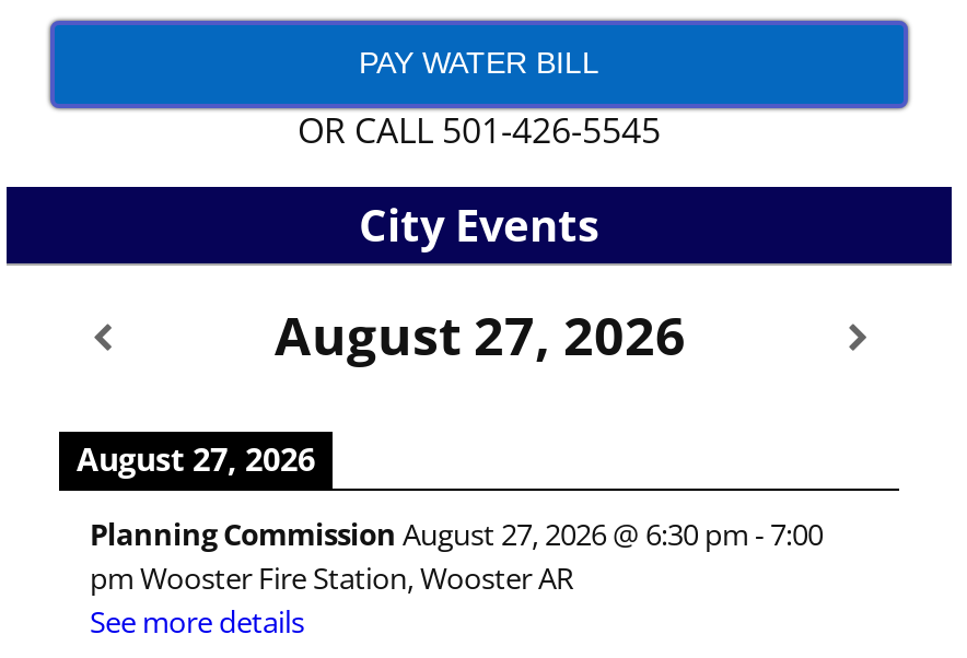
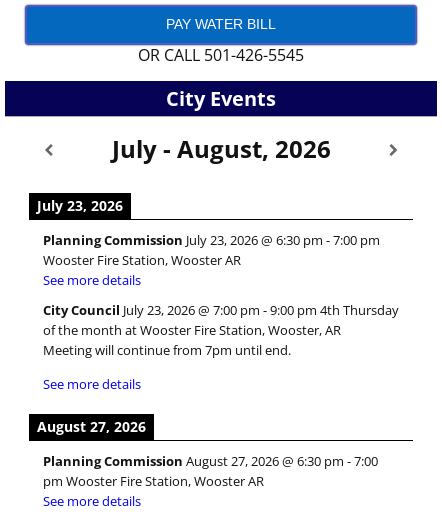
- August 27, 2026
+ July - August, 2026
+ July 23, 2026
+ Planning Commission July 23, 2026 @ 6:30 pm -7:00 pm
+ Wooster Fire Station, Wooster AR
+ See more details
+ City Council July 23, 2026 @ 7:00 pm - 9:00 pm 4th Thursday
+ of the month at Wooster Fire Station, Wooster, AR
+ Meeting will continue from 7pm until end.
+ See more details
